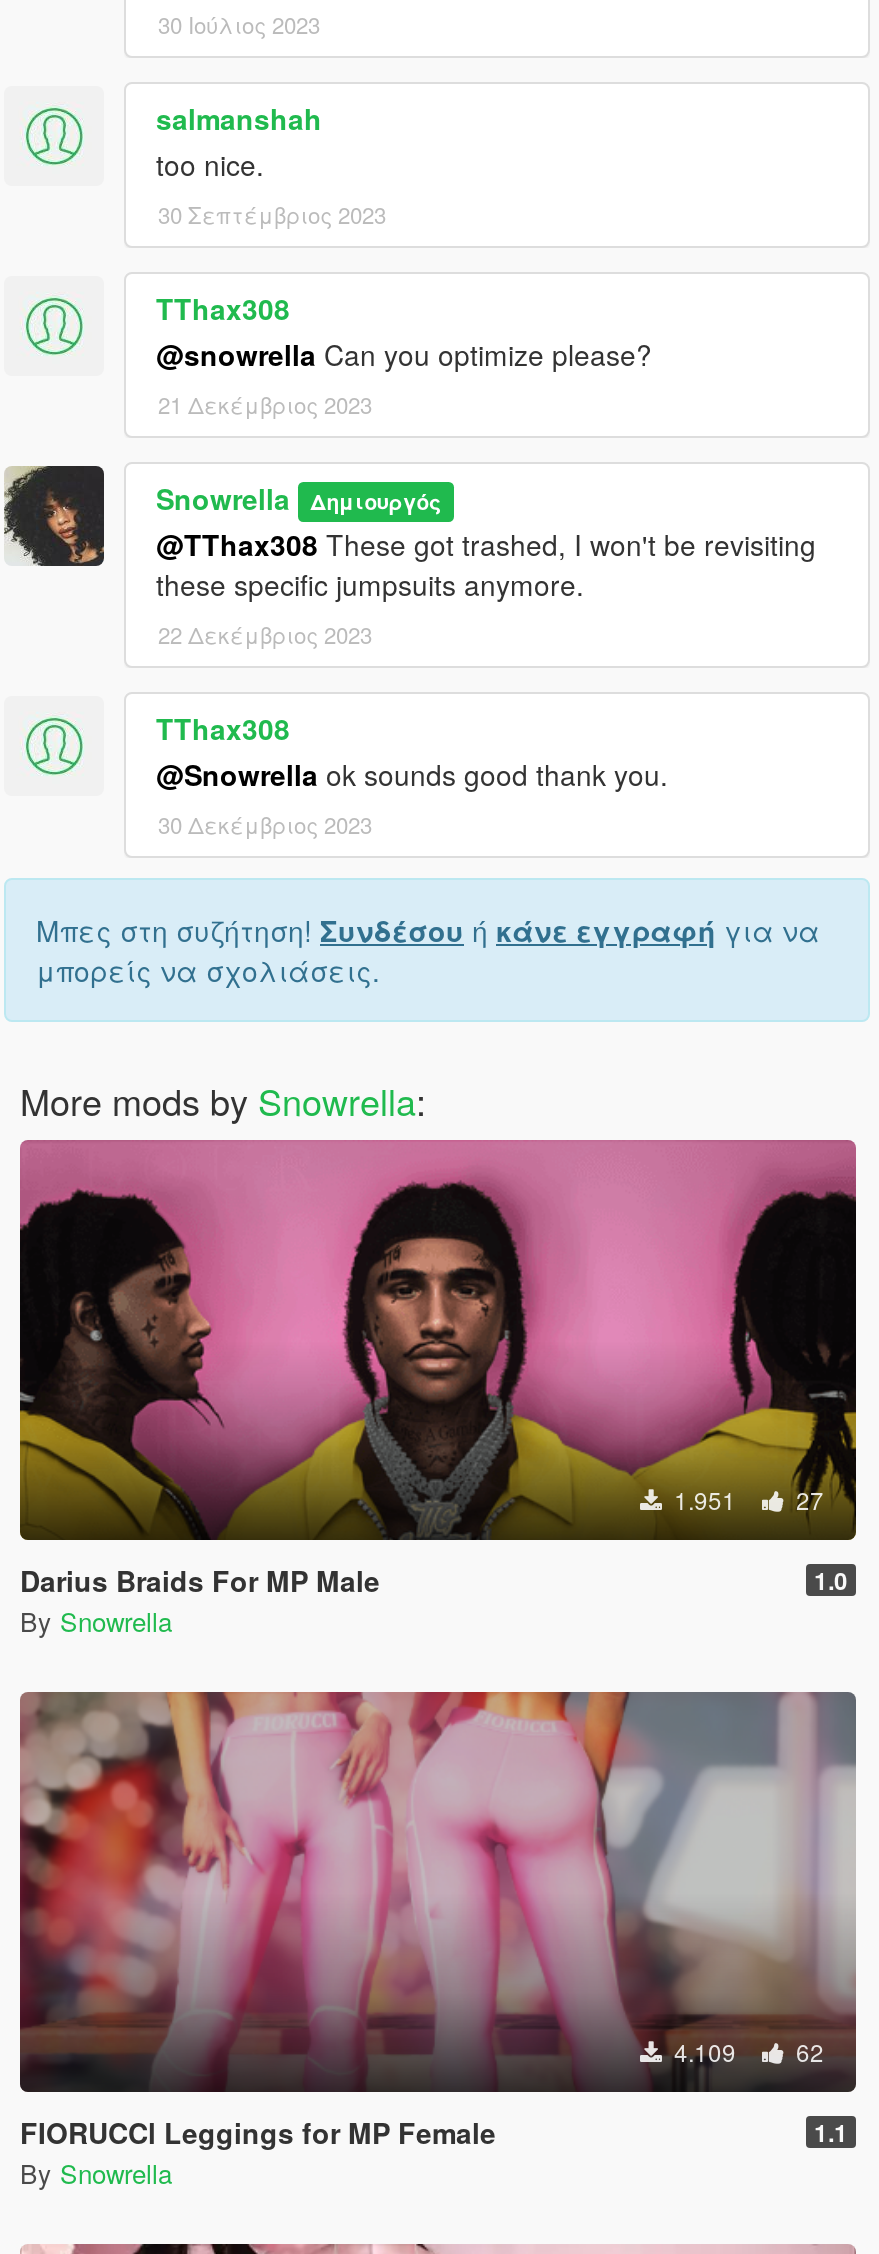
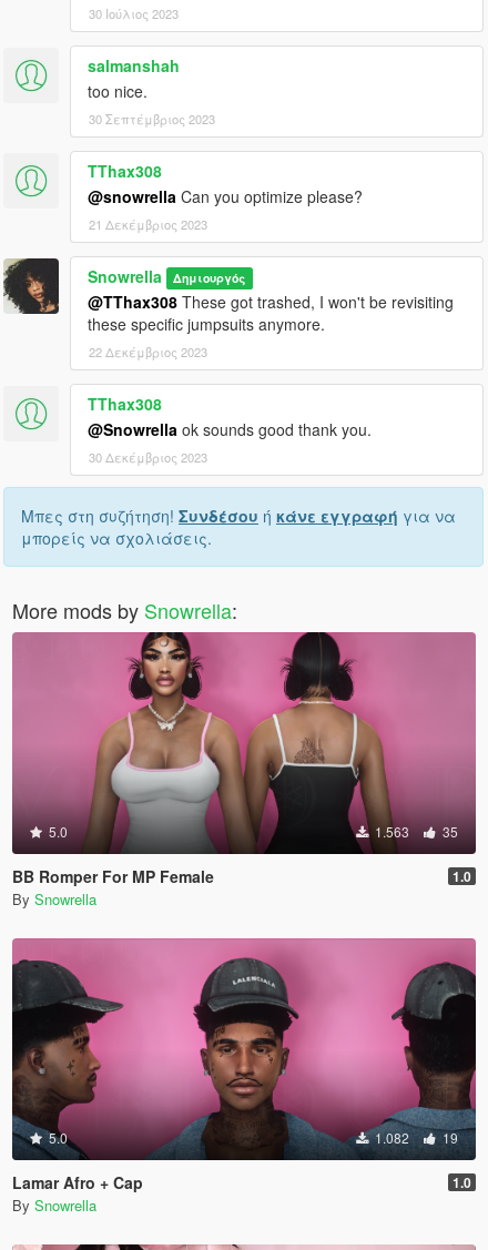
- [image]
- 1.951
- 27
+ [image]
+ 5.0
+ 1.563
+ 35

- Darius Braids For MP Male
+ BB Romper For MP Female

- [image]
- 4.109
- 62
+ [image]
+ 5.0
+ 1.082
+ 19

- FIORUCCl Leggings for MP Female
- 1.1
+ Lamar Afro + Cap
+ 1.0
